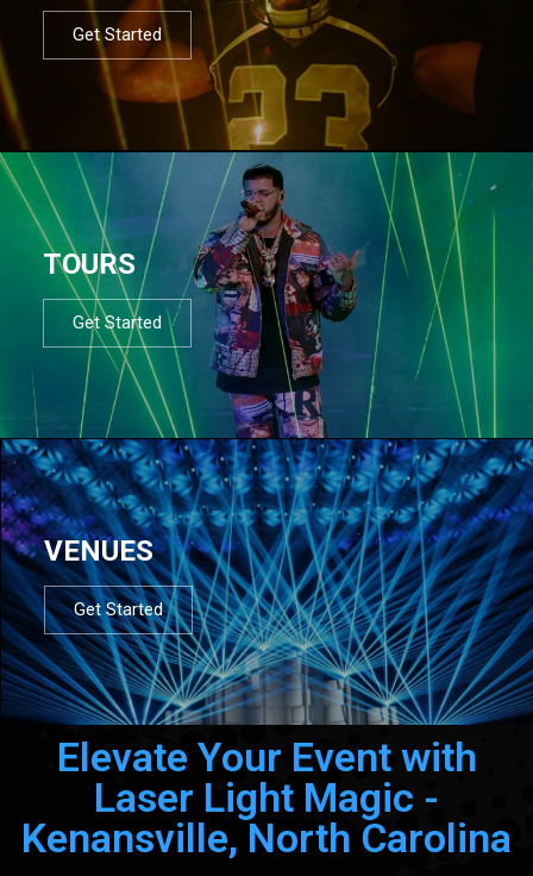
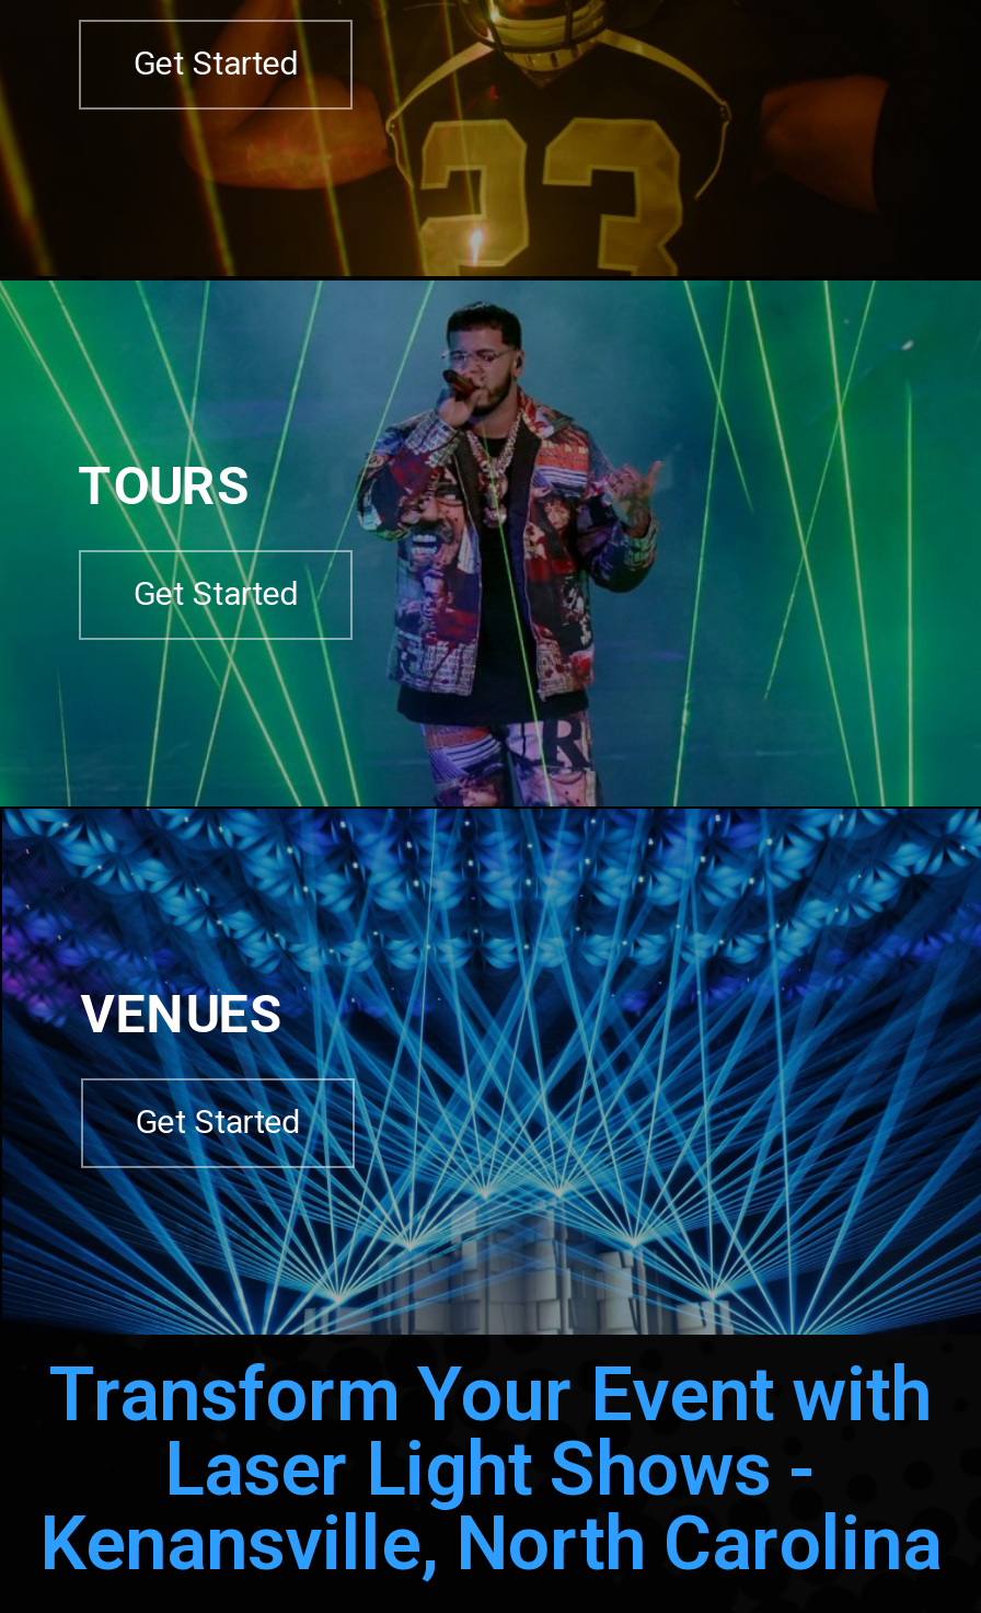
- Elevate Your Event with
+ Transform Your Event with

- Laser Light Magic -
+ Laser Light Shows -
